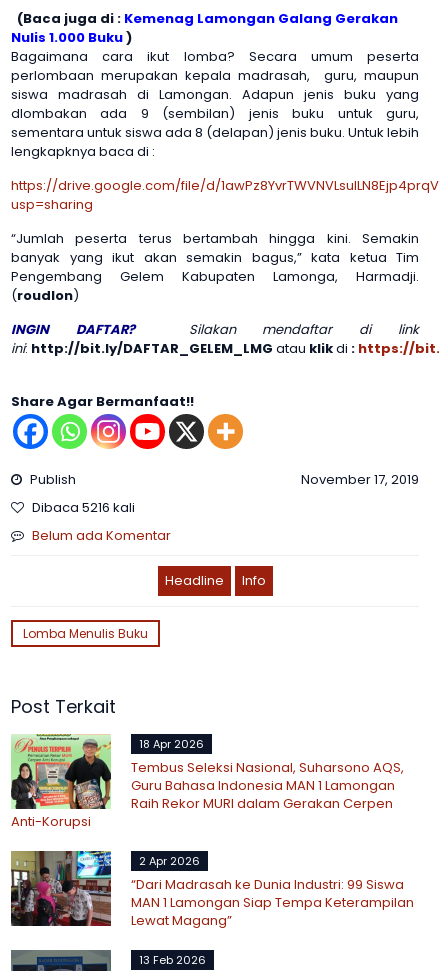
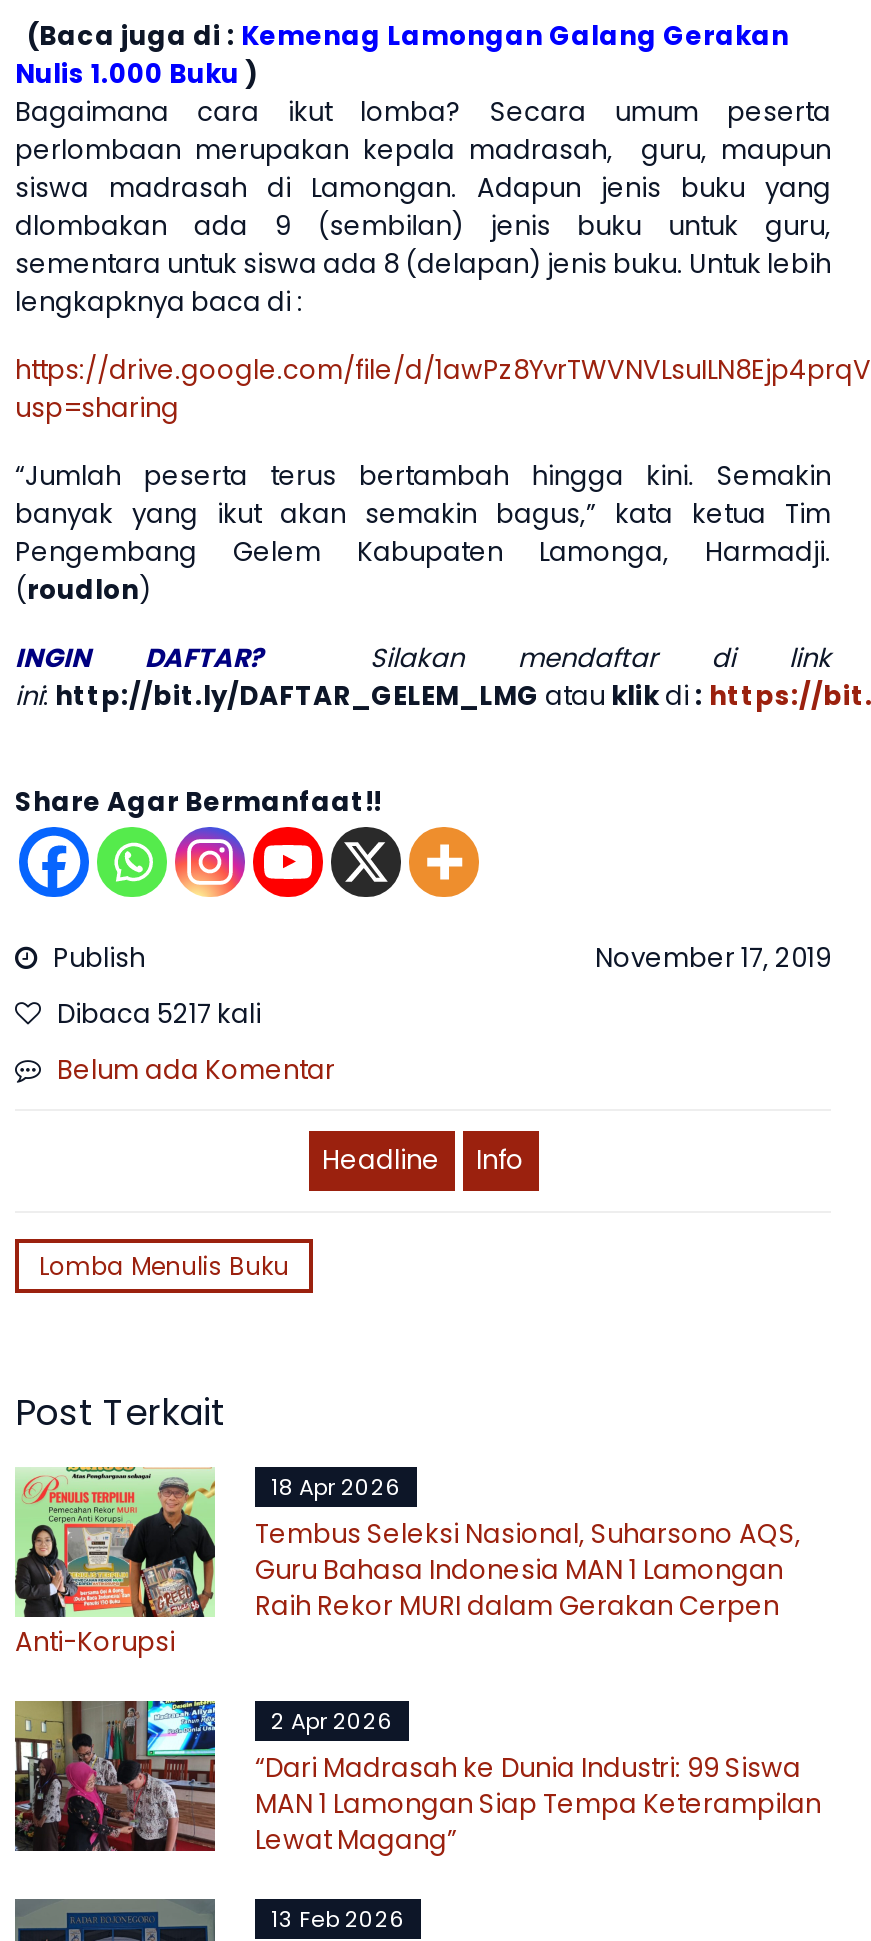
- Dibaca 5216 kali
+ Dibaca 5217 kali
